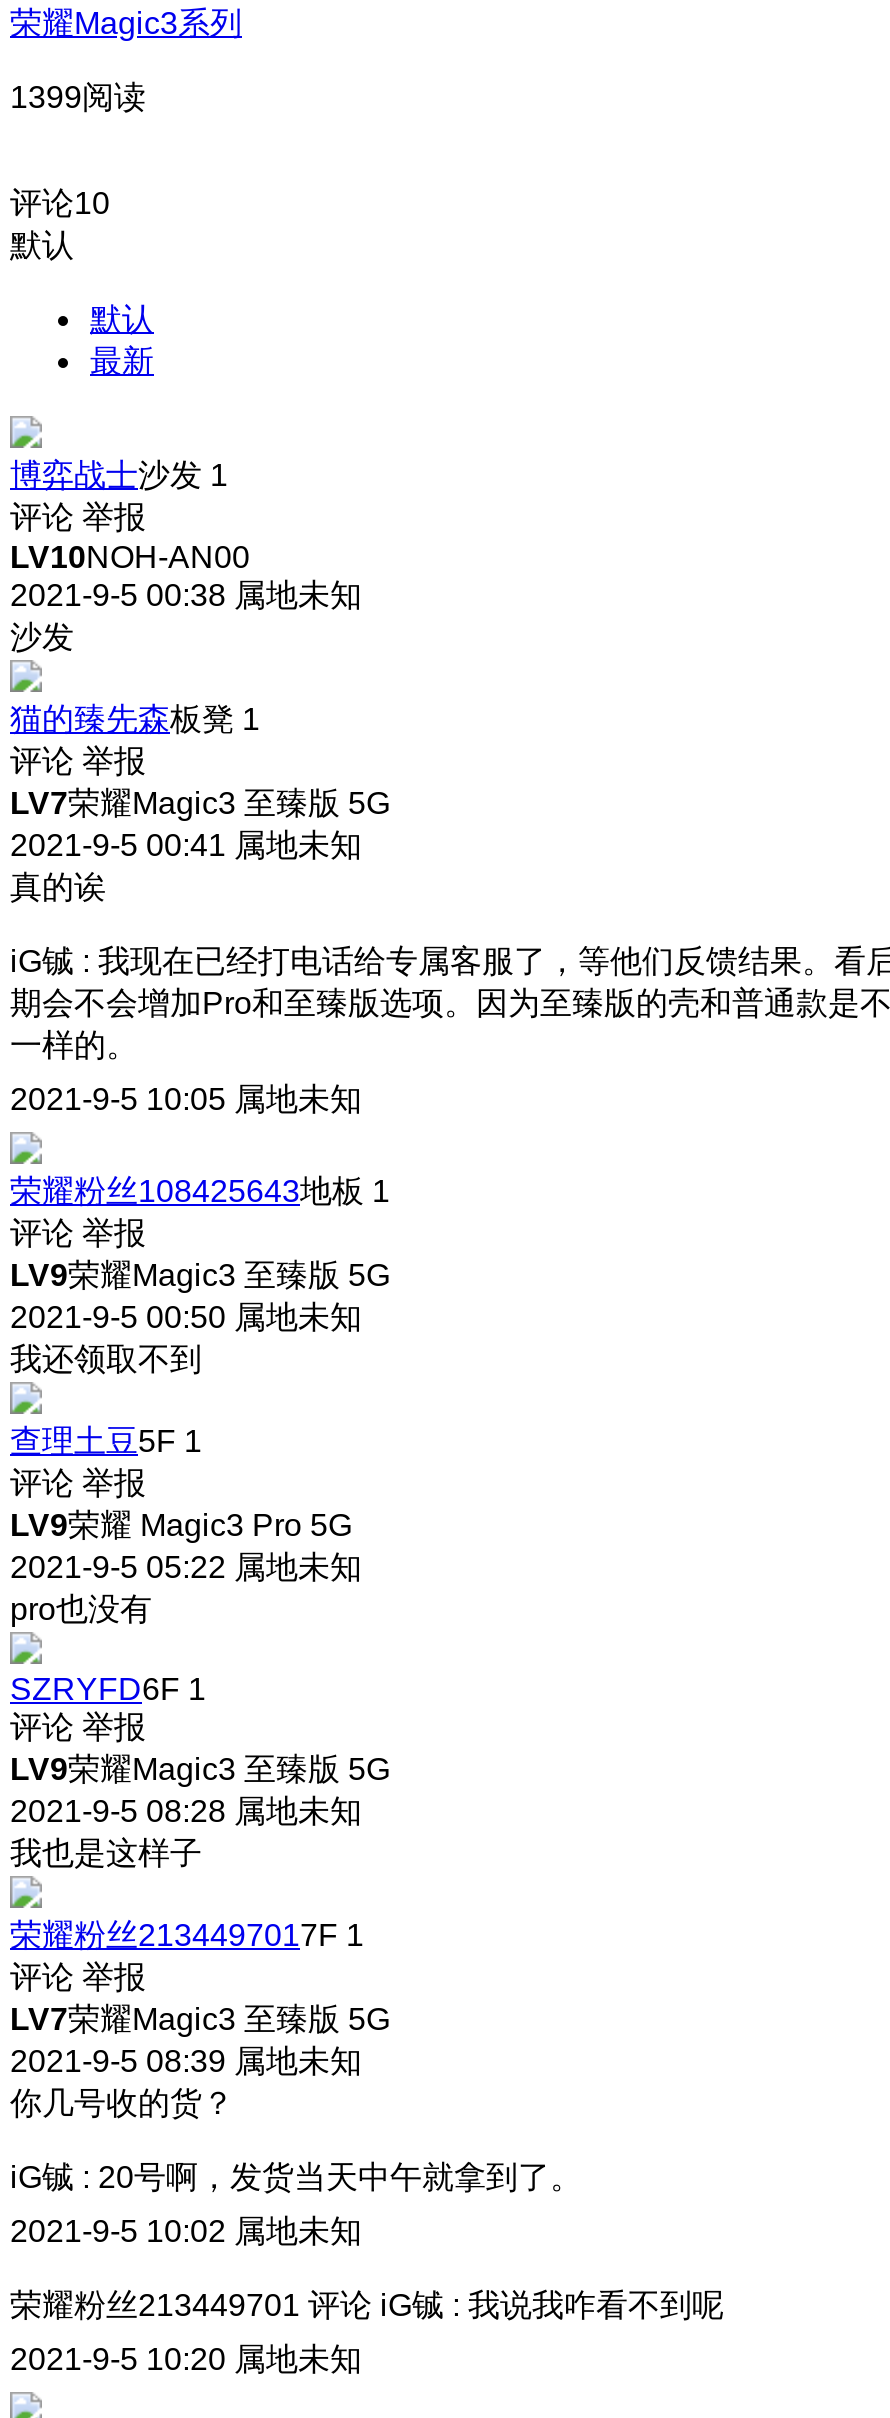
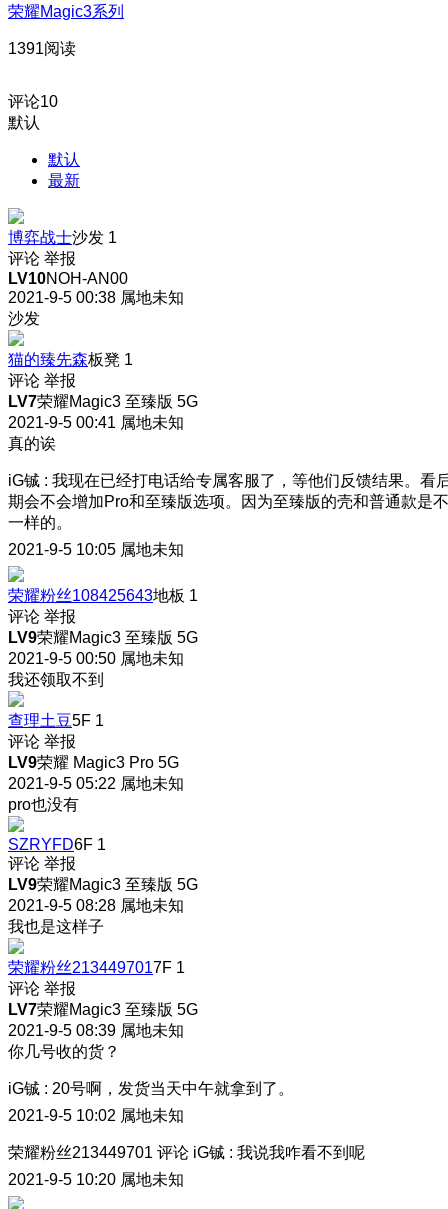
- 1399阅读
+ 1391阅读
